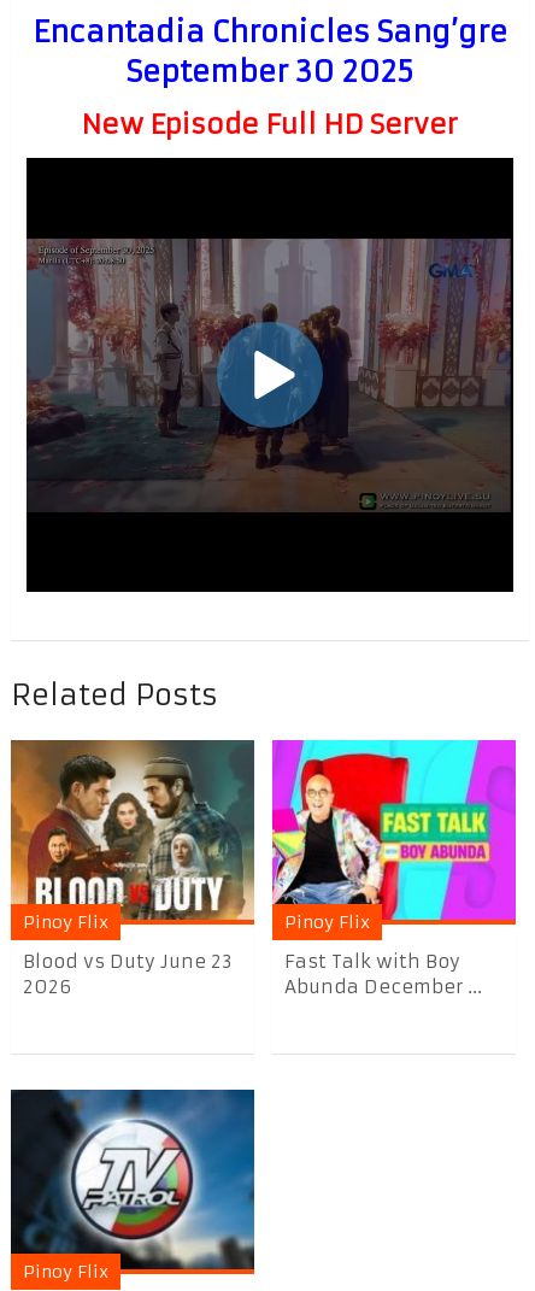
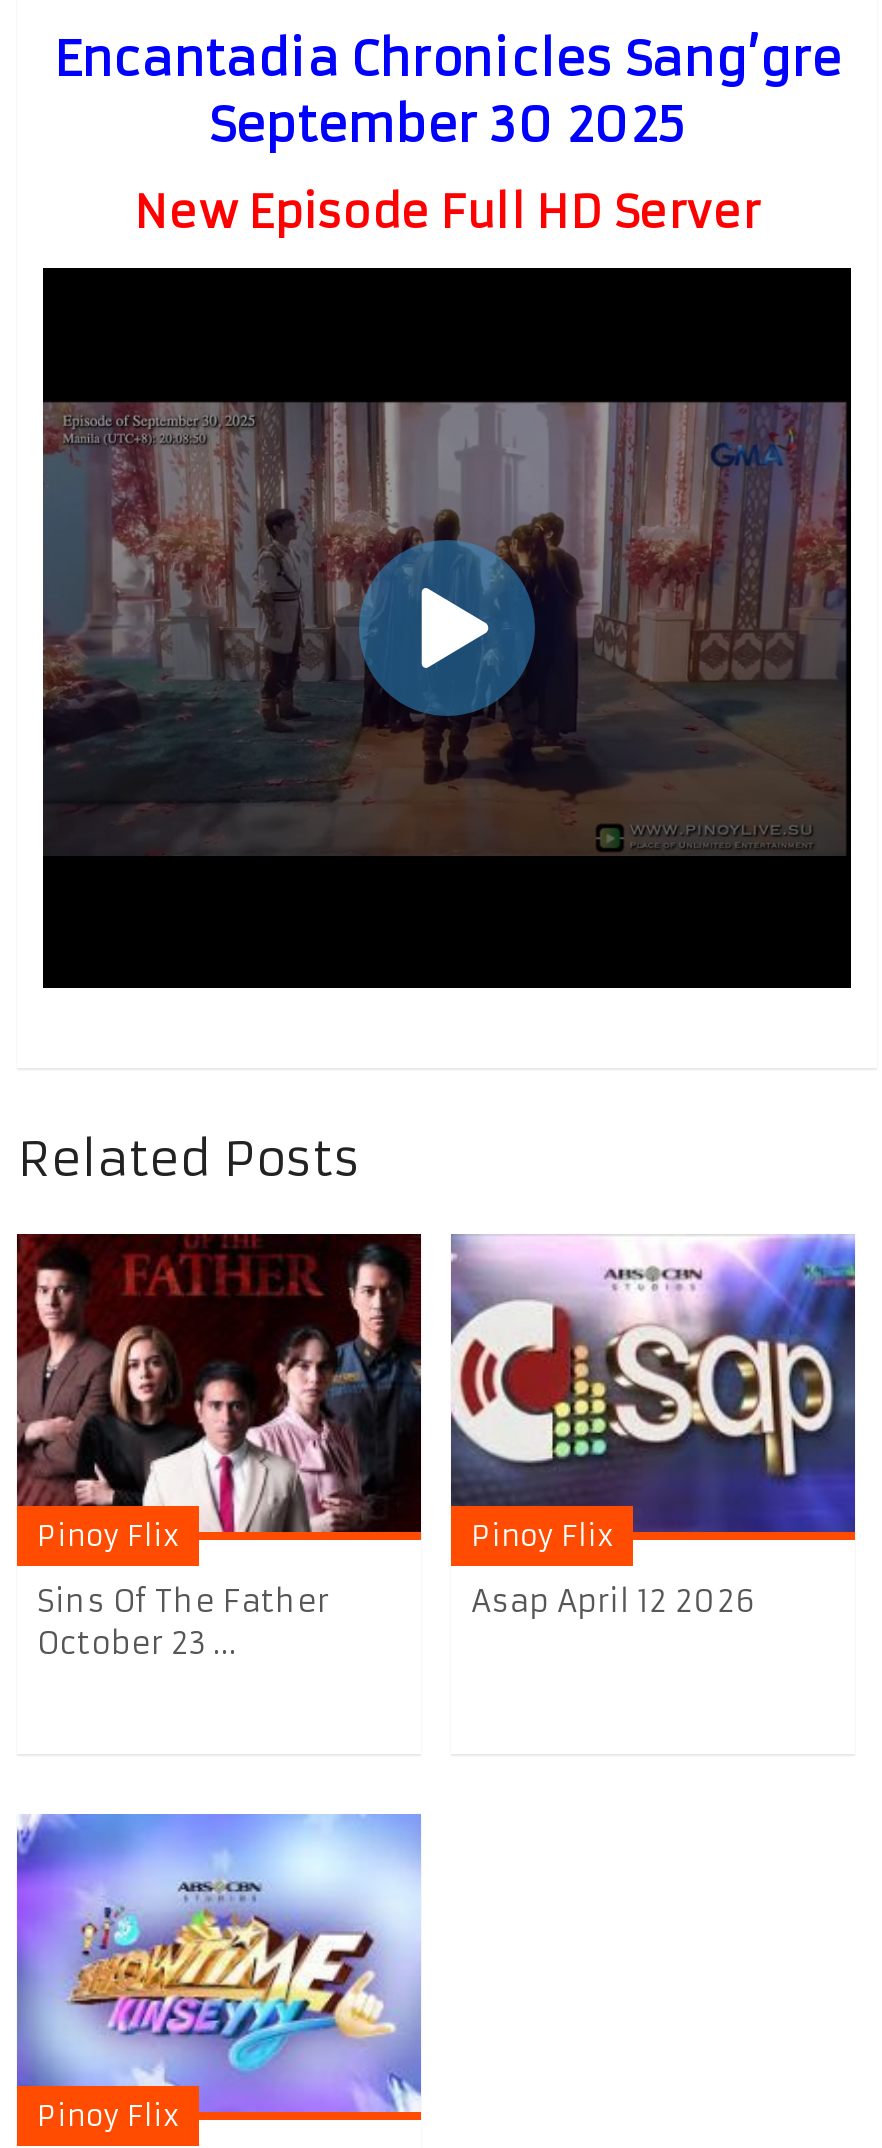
- [image]
- Blood vs Duty June 23
- 2026
+ [image]
+ Sins Of The Father
+ October 23 ...

- [image]
- Fast Talk with Boy
- Abunda December ...
+ [image]
+ Asap April 12 2026

- [image]
+ [image]
